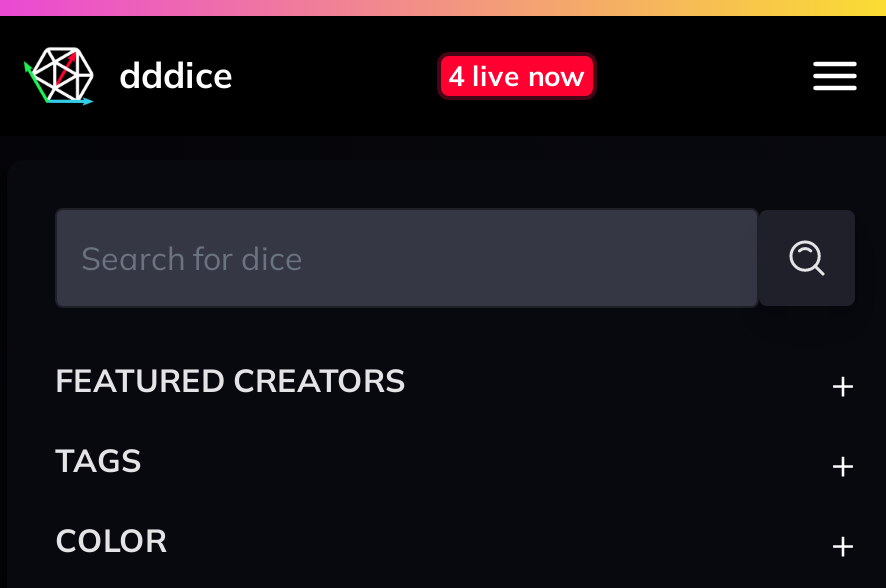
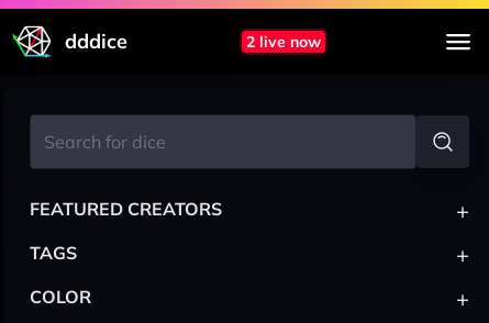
- 4 live now
+ 2 live now
